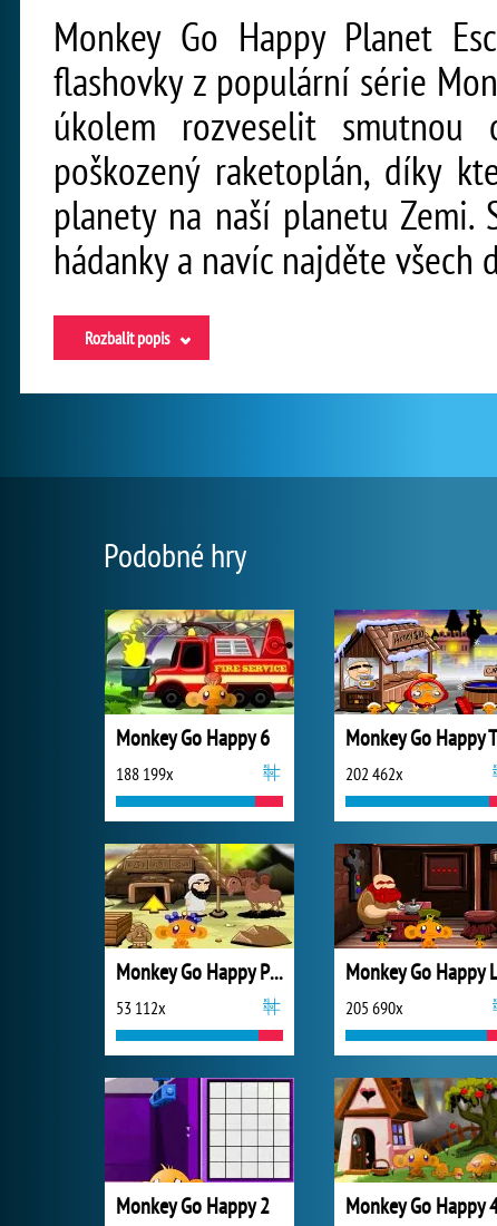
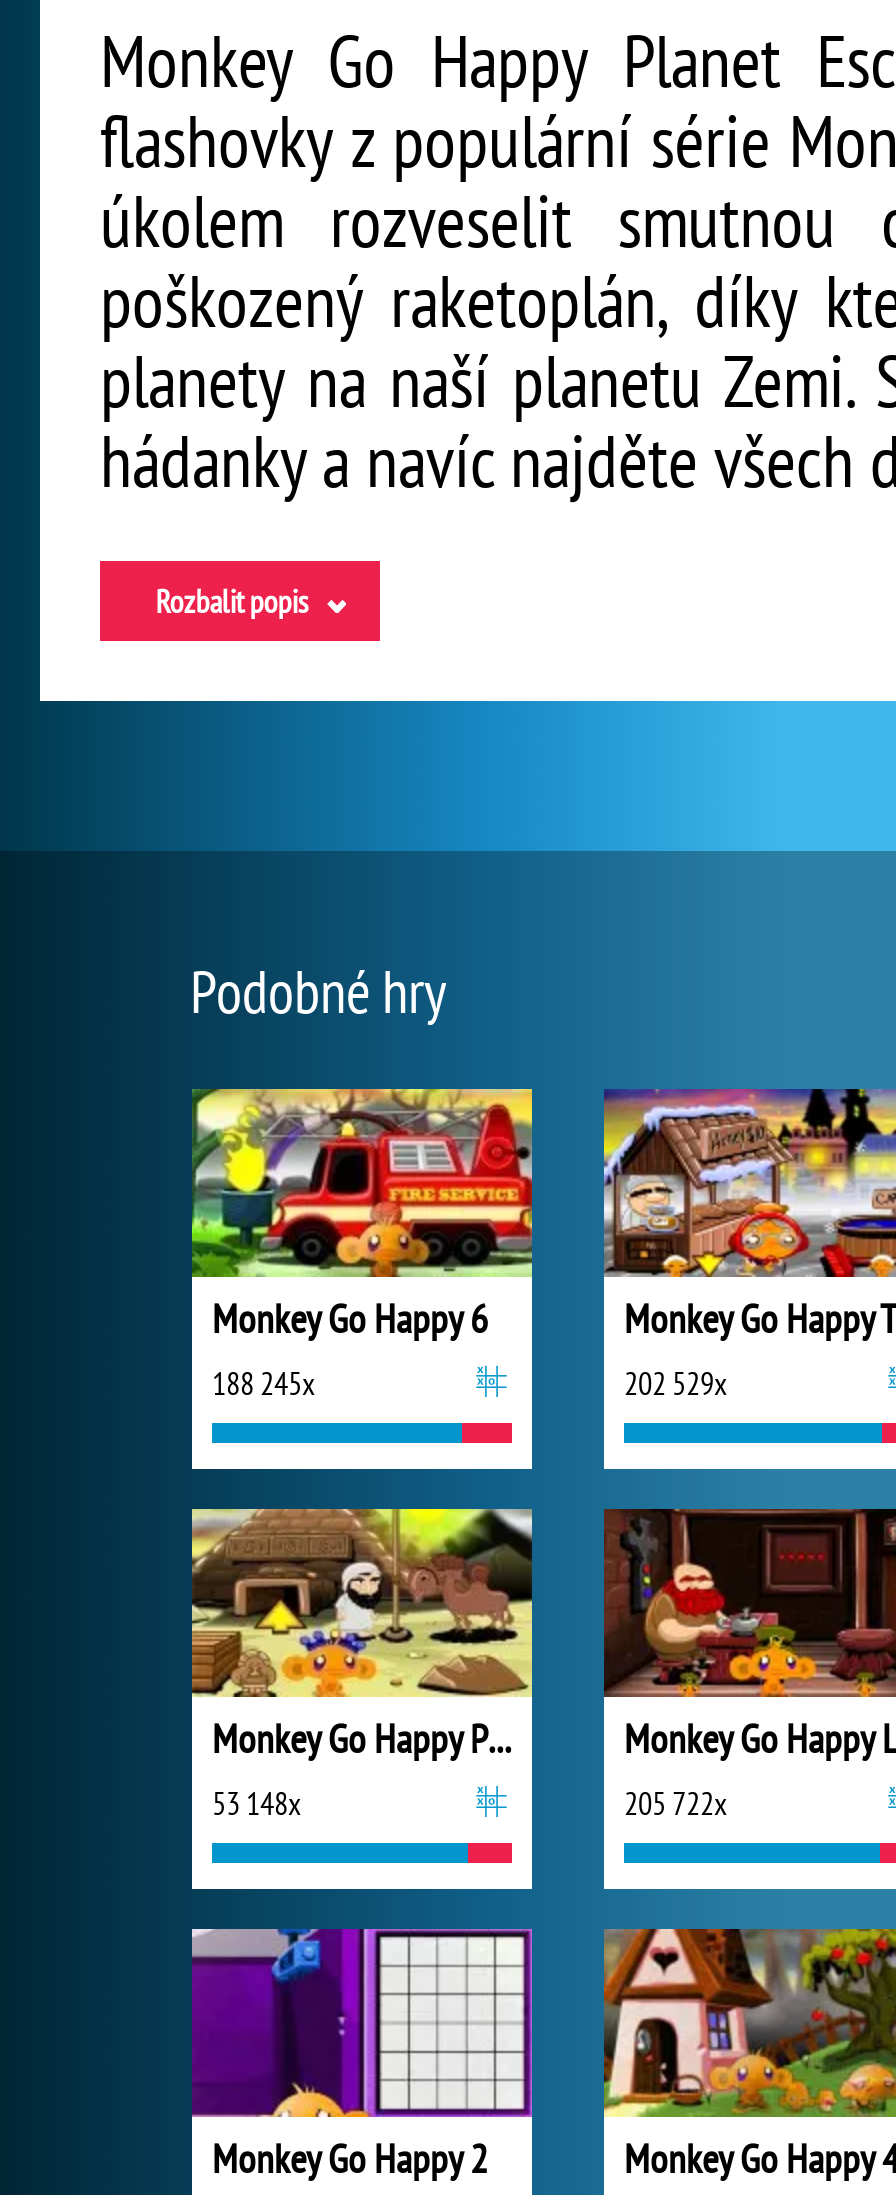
- 188 199x
- 202 462x
+ 188 245x
+ 202 529x

- 53 112x
- 205 690x
+ 53 148x
+ 205 722x
